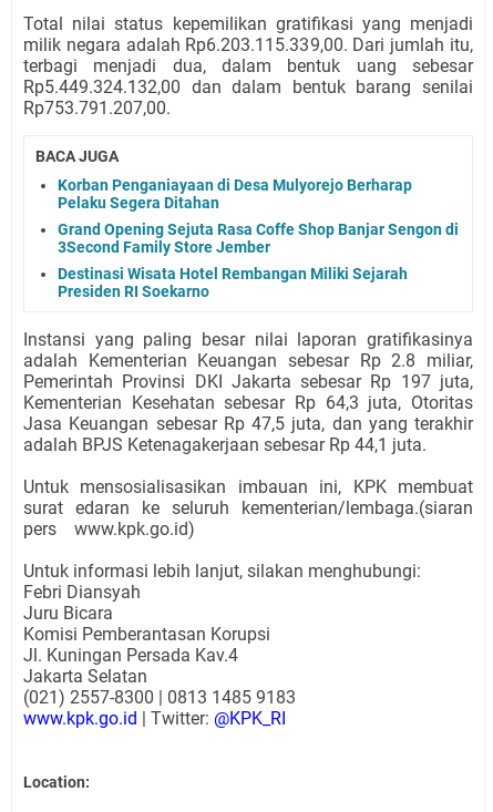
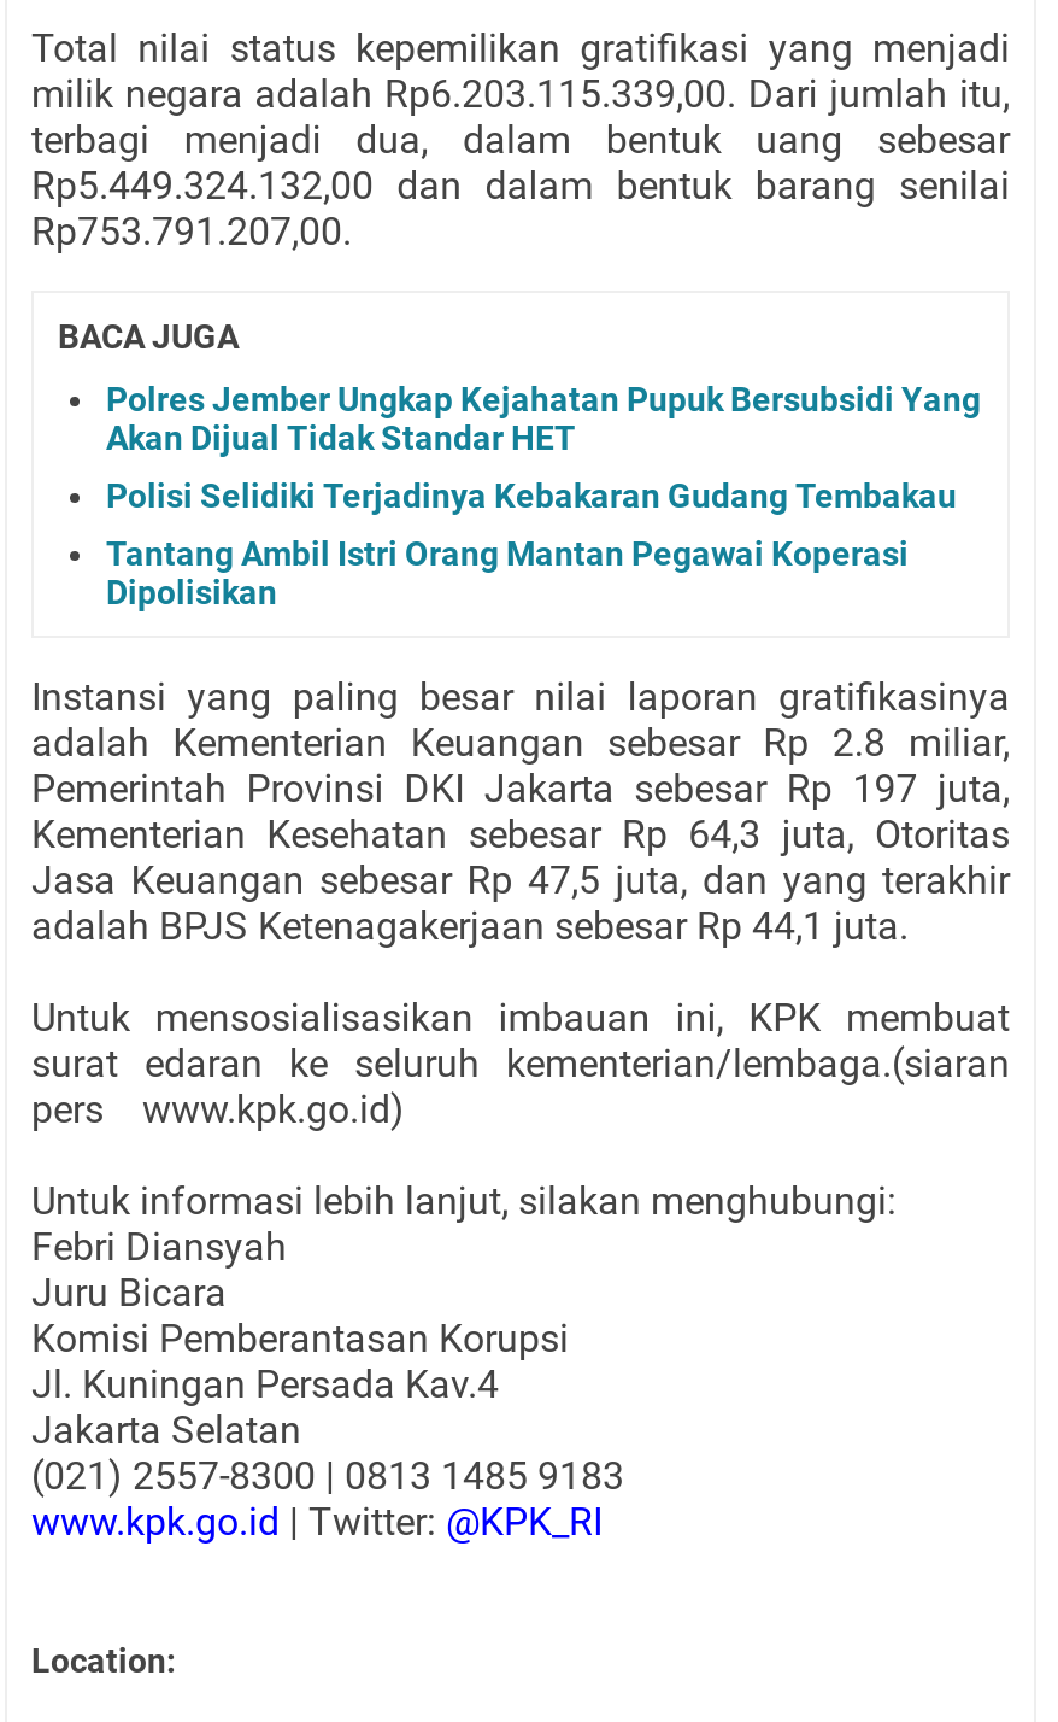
- Korban Penganiayaan di Desa Mulyorejo Berharap
- Pelaku Segera Ditahan
+ Polres Jember Ungkap Kejahatan Pupuk Bersubsidi Yang
+ Akan Dijual Tidak Standar HET

- Grand Opening Sejuta Rasa Coffe Shop Banjar Sengon di
- 3Second Family Store Jember
+ Polisi Selidiki Terjadinya Kebakaran Gudang Tembakau

- Destinasi Wisata Hotel Rembangan Miliki Sejarah
- Presiden RI Soekarno
+ Tantang Ambil Istri Orang Mantan Pegawai Koperasi
+ Dipolisikan
